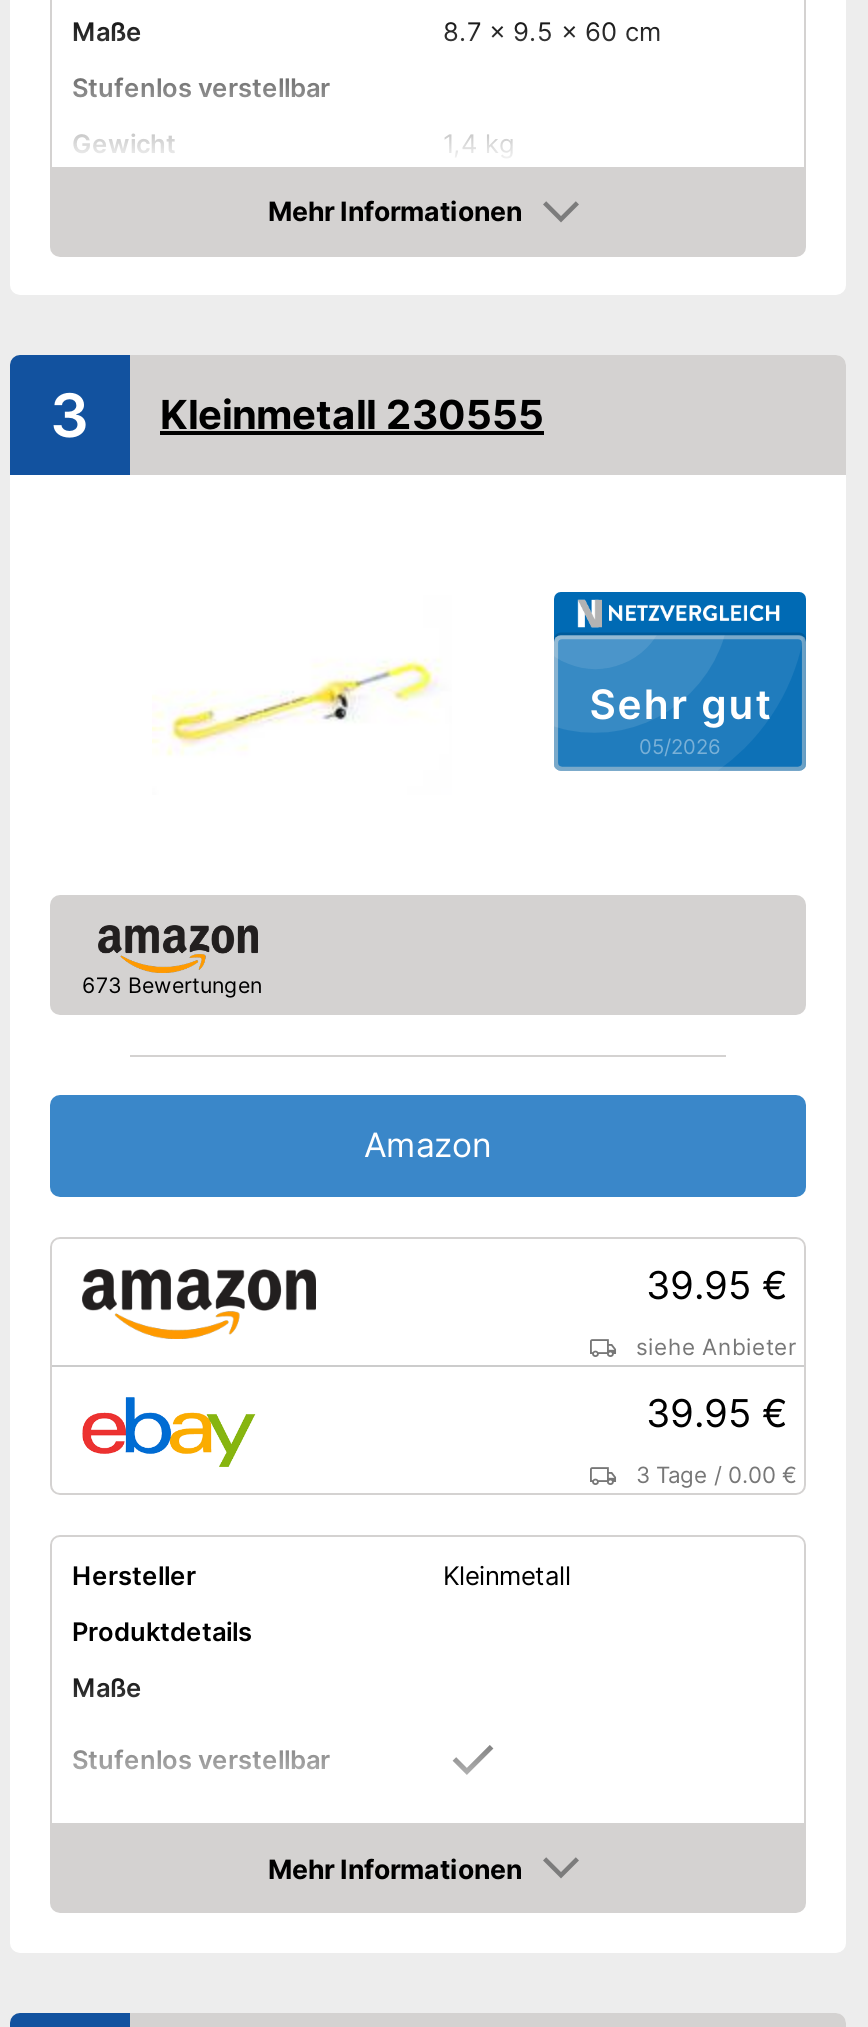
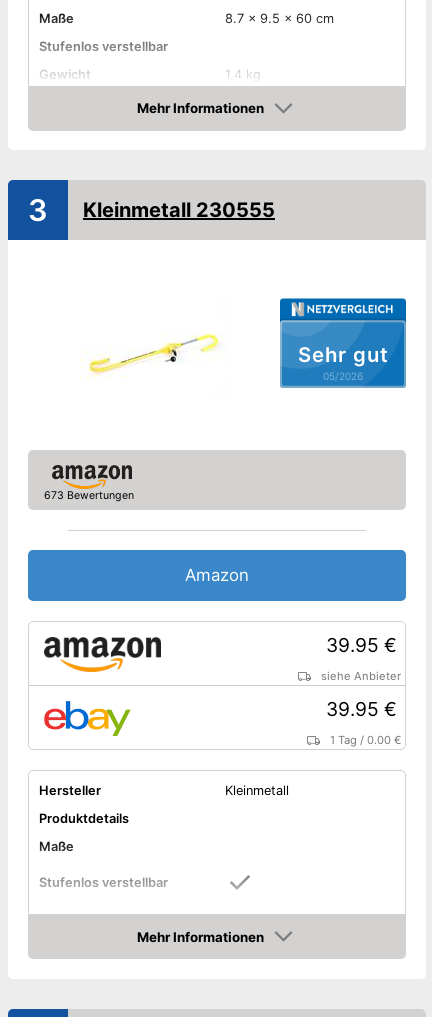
- 3 Tage / 0.00 €
+ 1 Tag / 0.00 €
